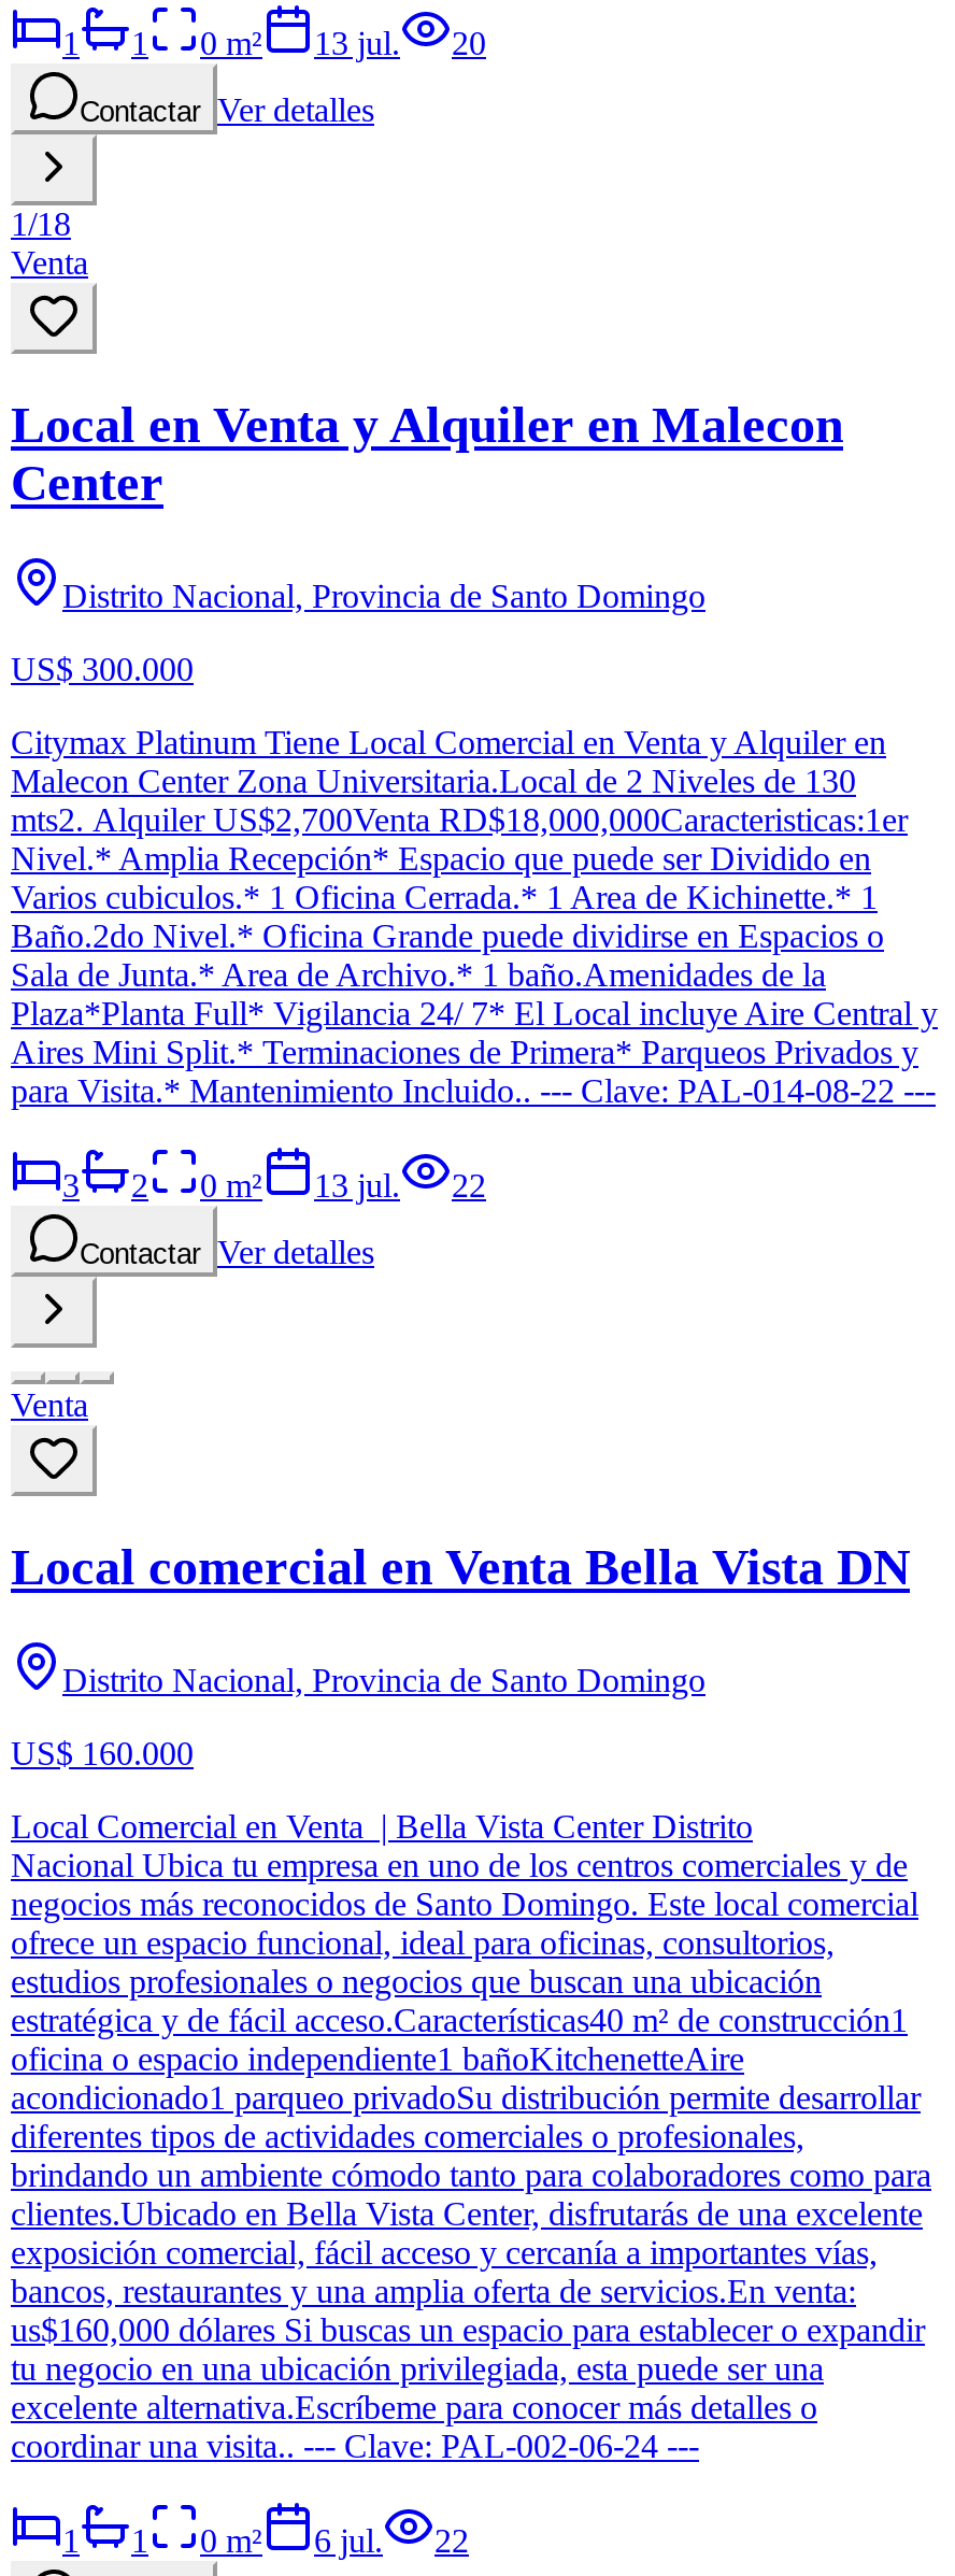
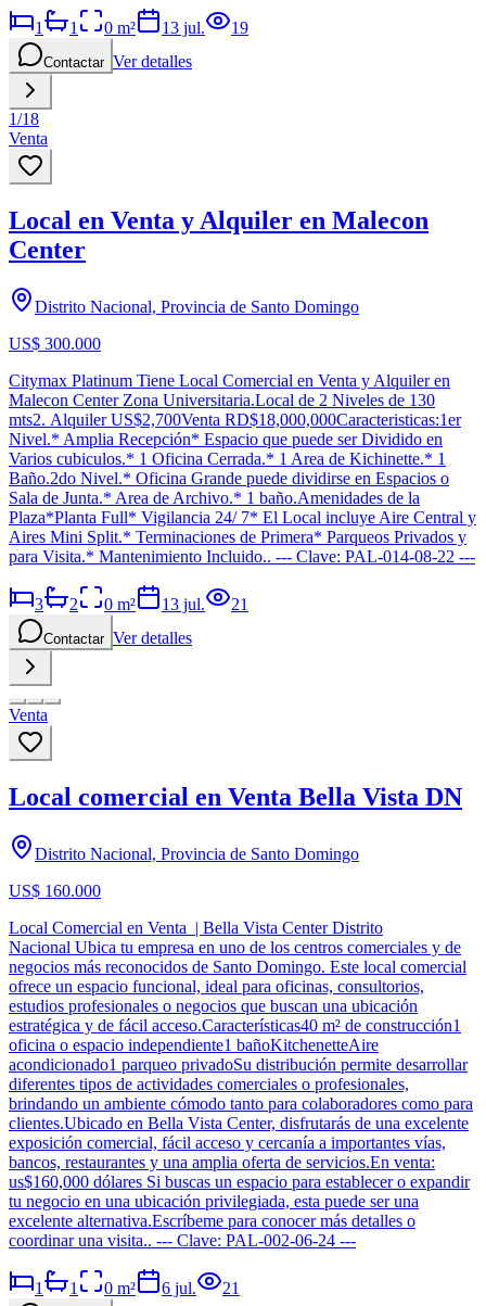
- 20
+ 19

- 22
+ 21

- 22
+ 21
